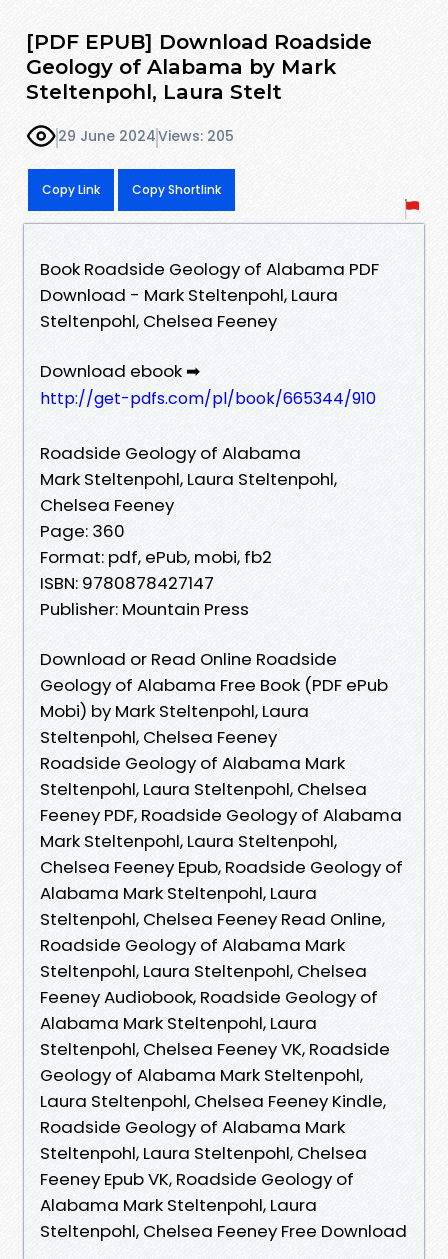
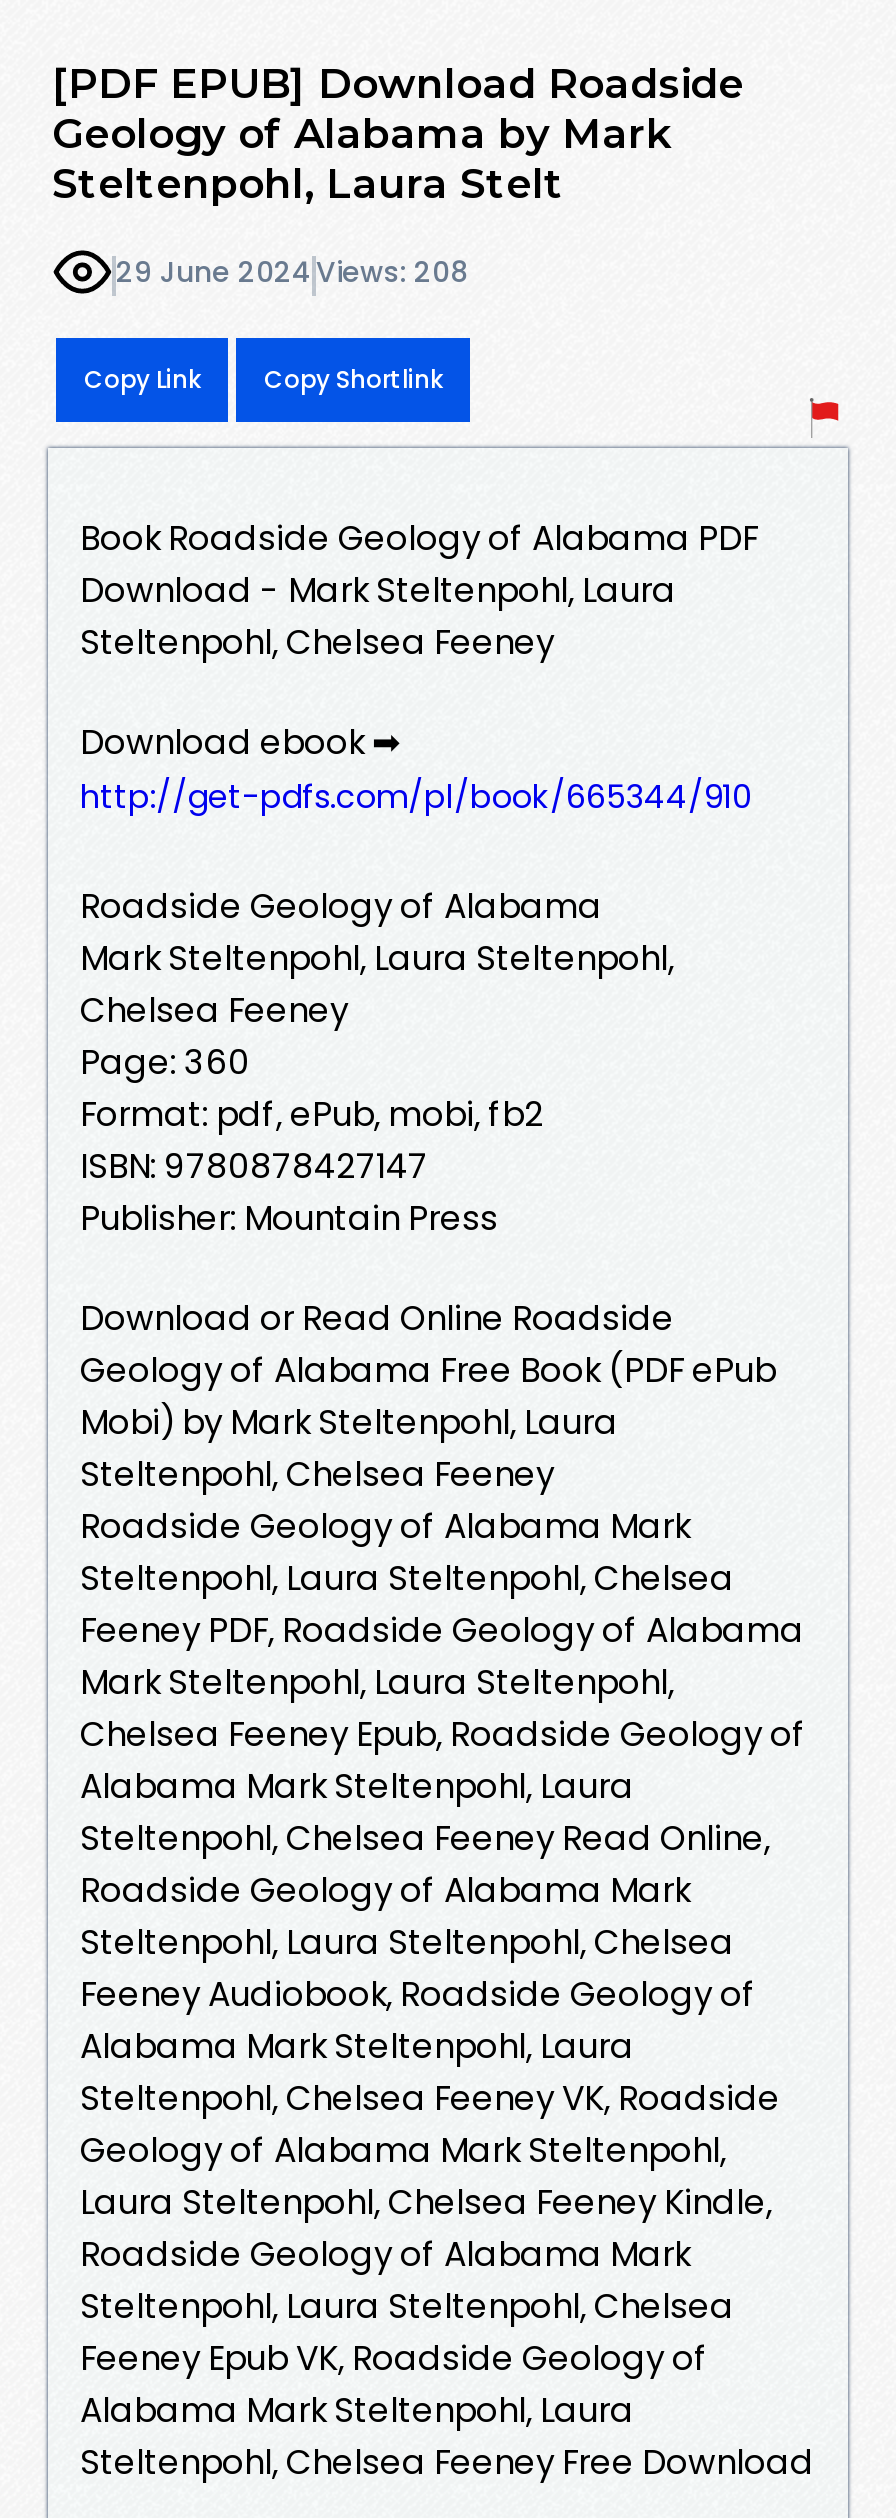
- 29 June 2024 Views: 205
+ 29 June 2024 Views: 208
